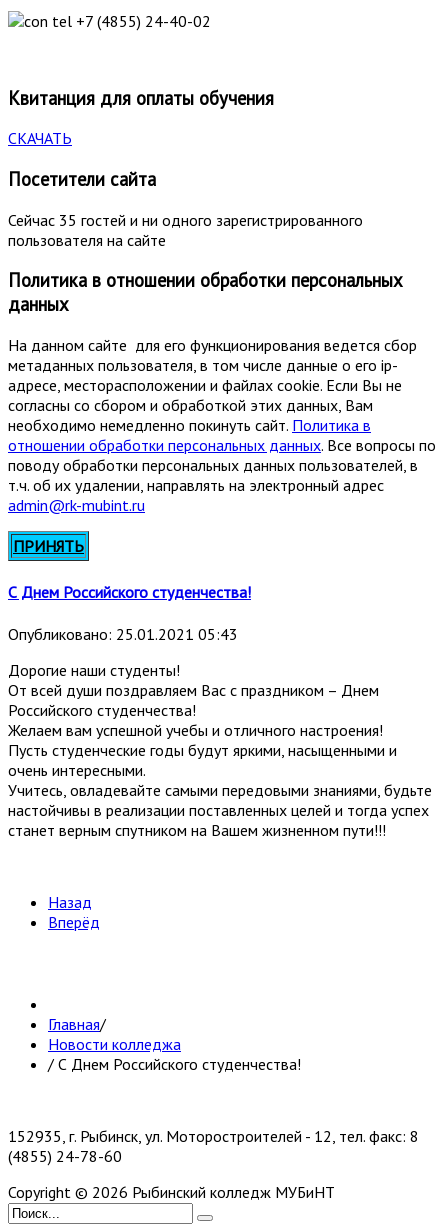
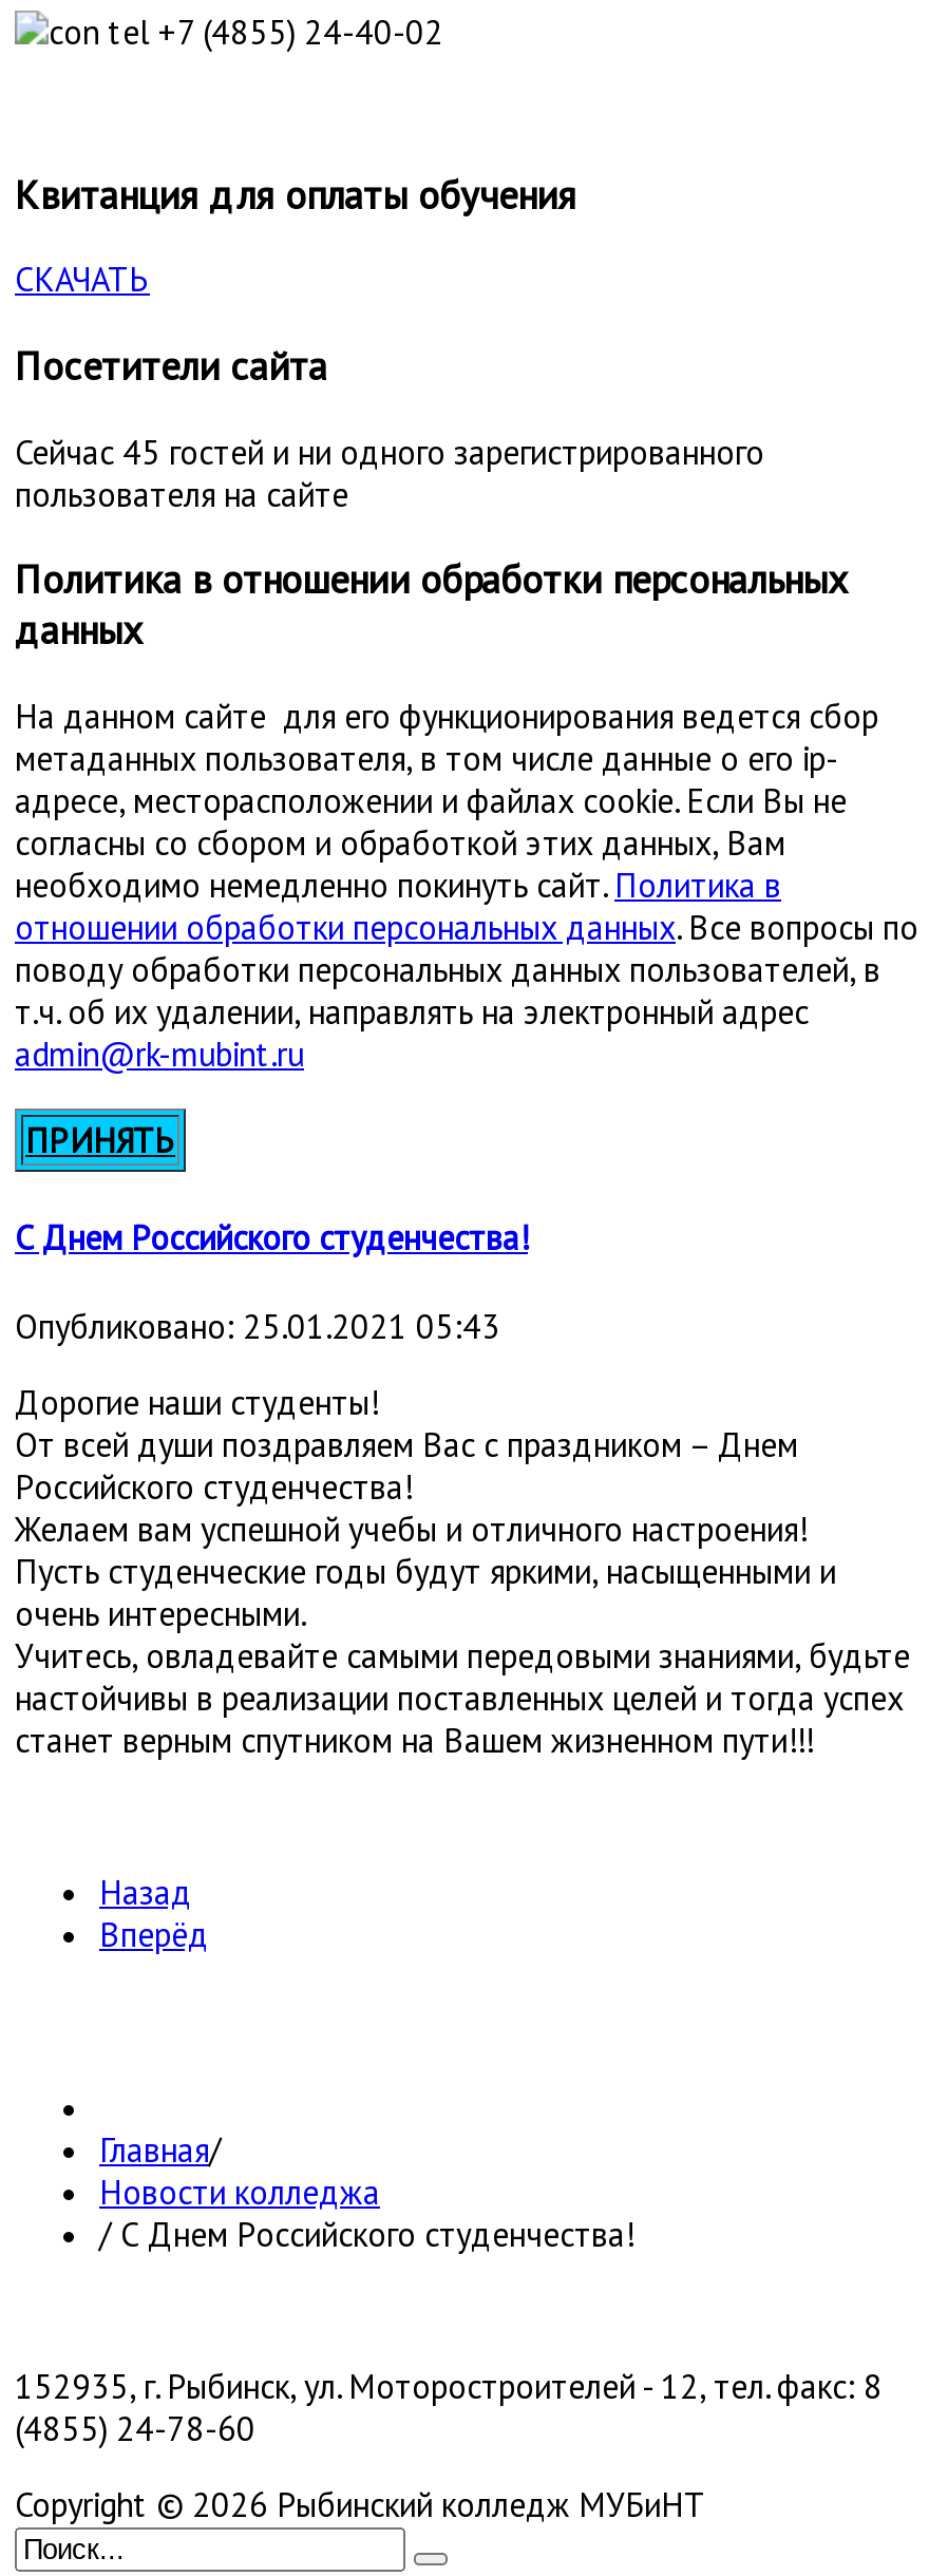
- Сейчас 35 гостей и ни одного зарегистрированного
+ Сейчас 45 гостей и ни одного зарегистрированного
